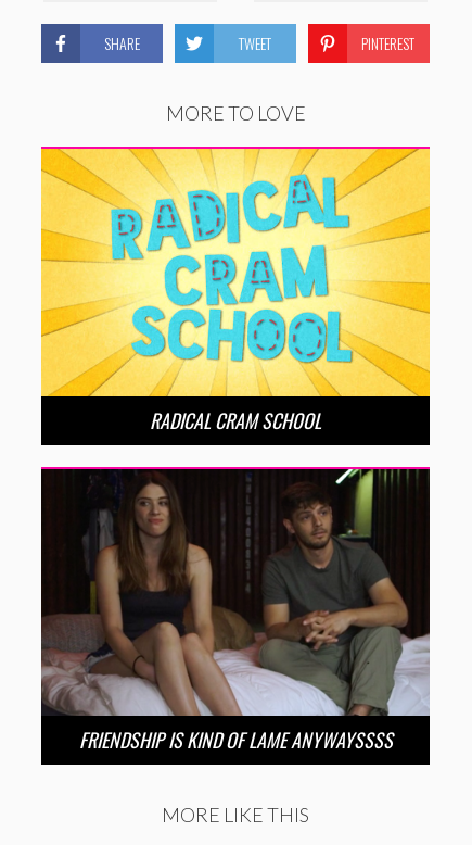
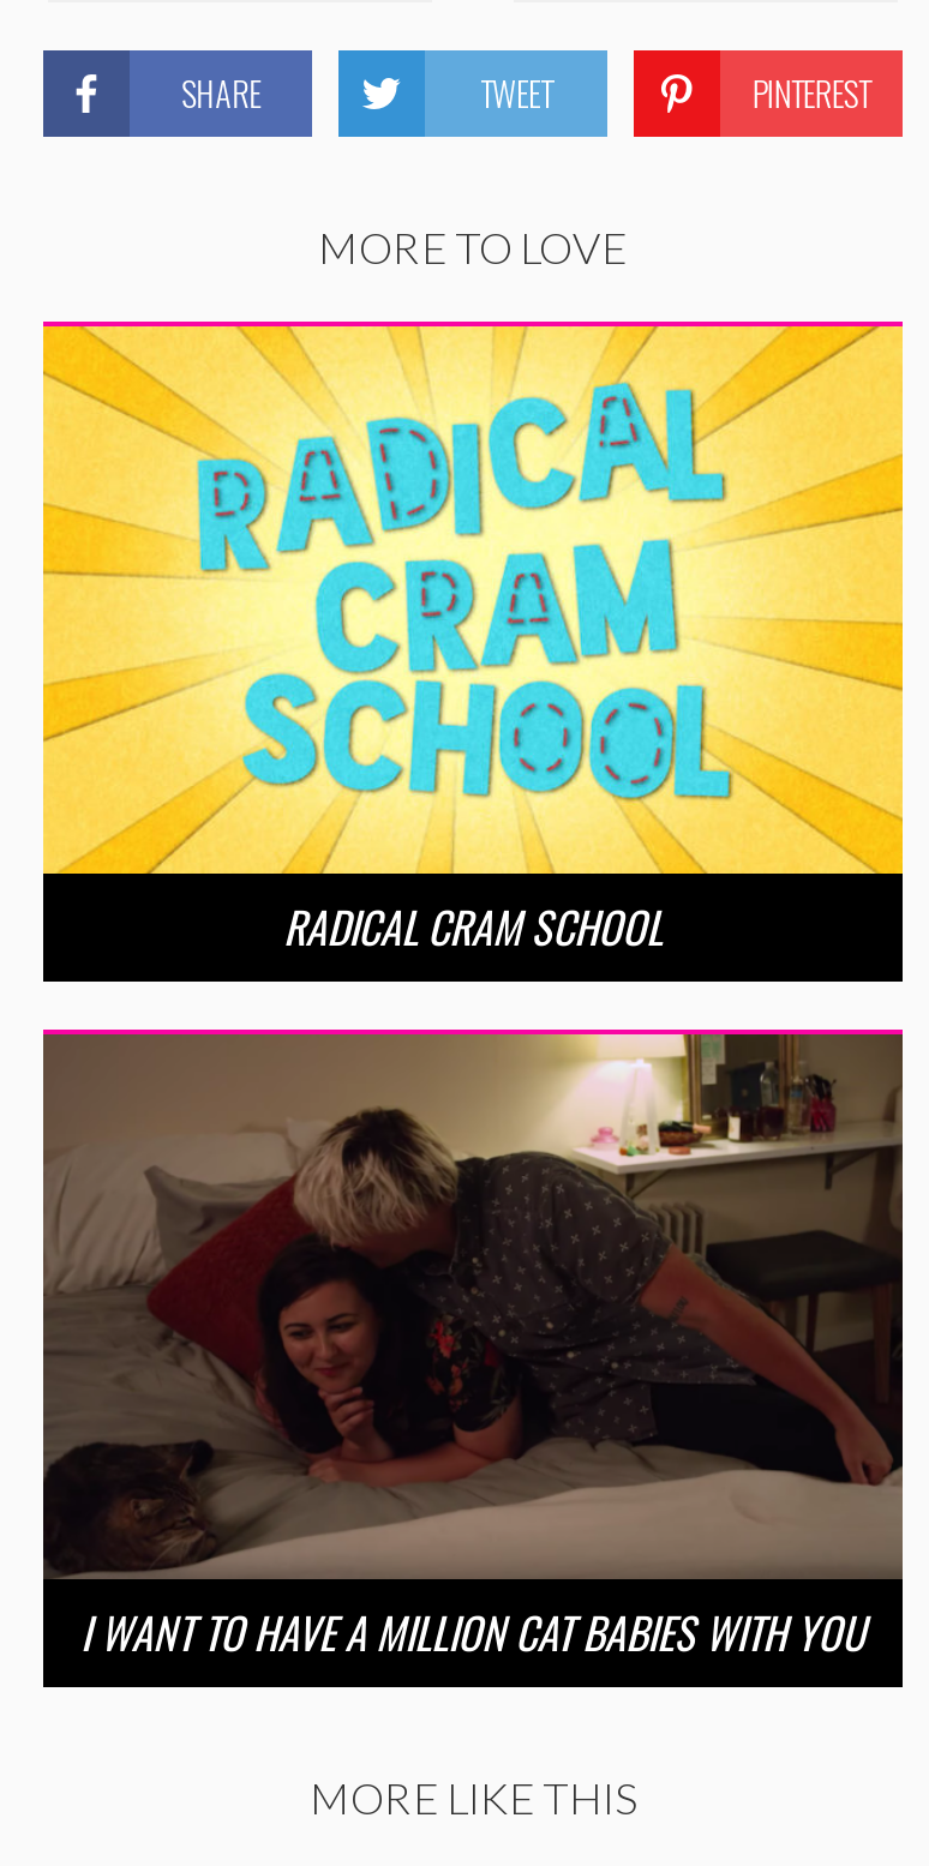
- [image]
- FRIENDSHIP IS KIND OF LAME ANYWAYSSSS
+ [image]
+ I WANT TO HAVE A MILLION CAT BABIES WITH YOU
